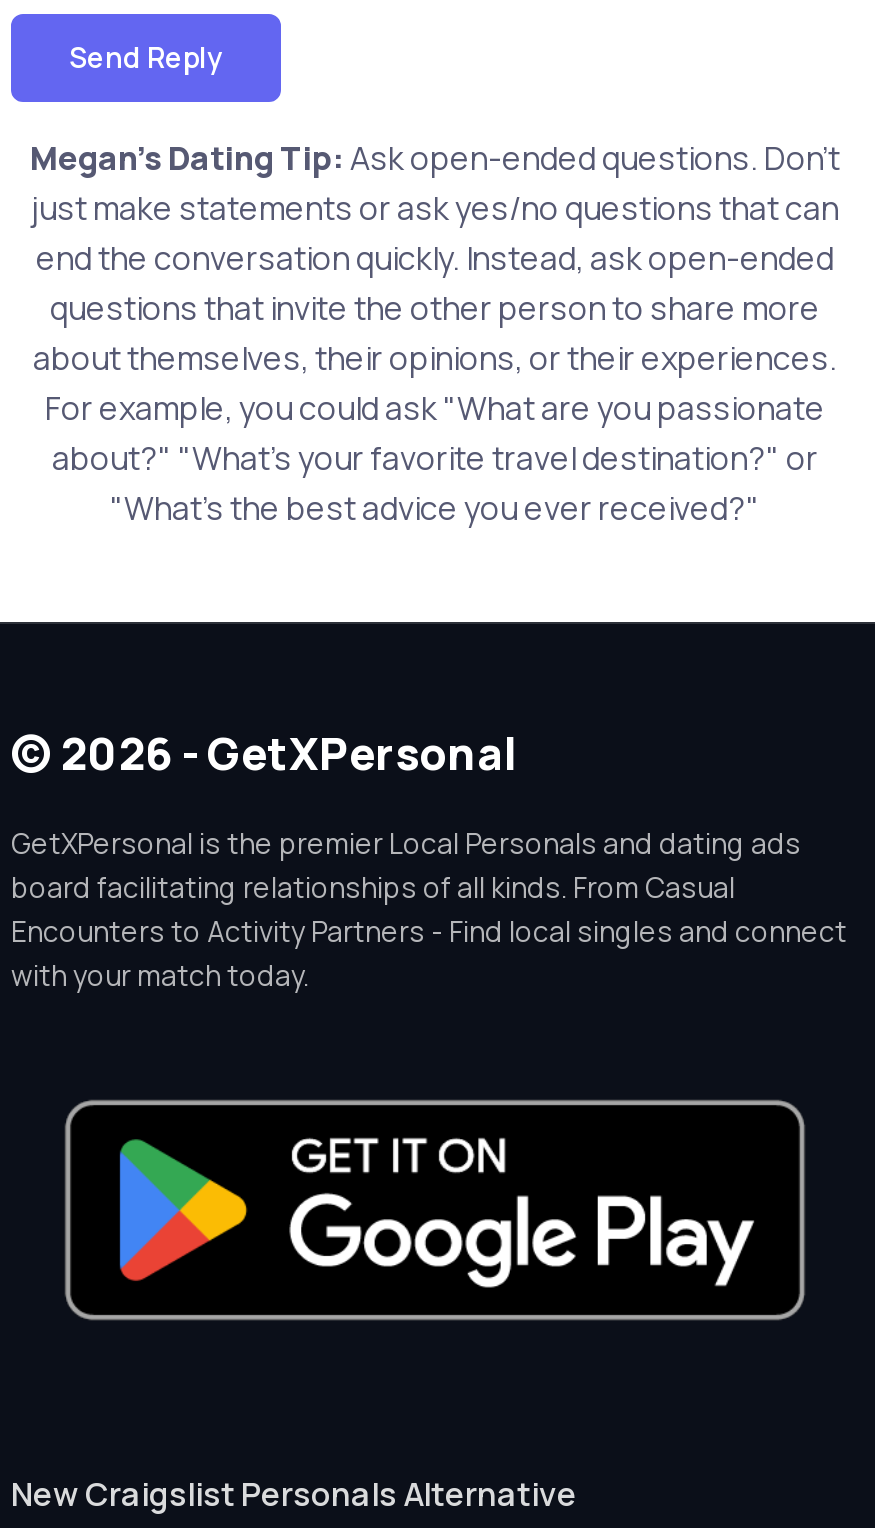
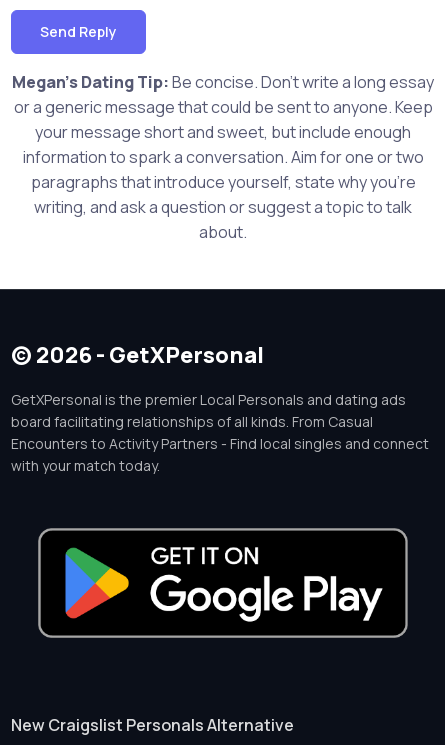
- Megan's Dating Tip: Ask open-ended questions. Don't
- just make statements or ask yes/no questions that can
- end the conversation quickly. Instead, ask open-ended
- questions that invite the other person to share more
- about themselves, their opinions, or their experiences.
- For example, you could ask "What are you passionate
- about?" "What's your favorite travel destination?" or
- "What's the best advice you ever received?"
+ Megan's Dating Tip: Be concise. Don't write a long essay
+ or a generic message that could be sent to anyone. Keep
+ your message short and sweet, but include enough
+ information to spark a conversation. Aim for one or two
+ paragraphs that introduce yourself, state why you're
+ writing, and ask a question or suggest a topic to talk
+ about.
